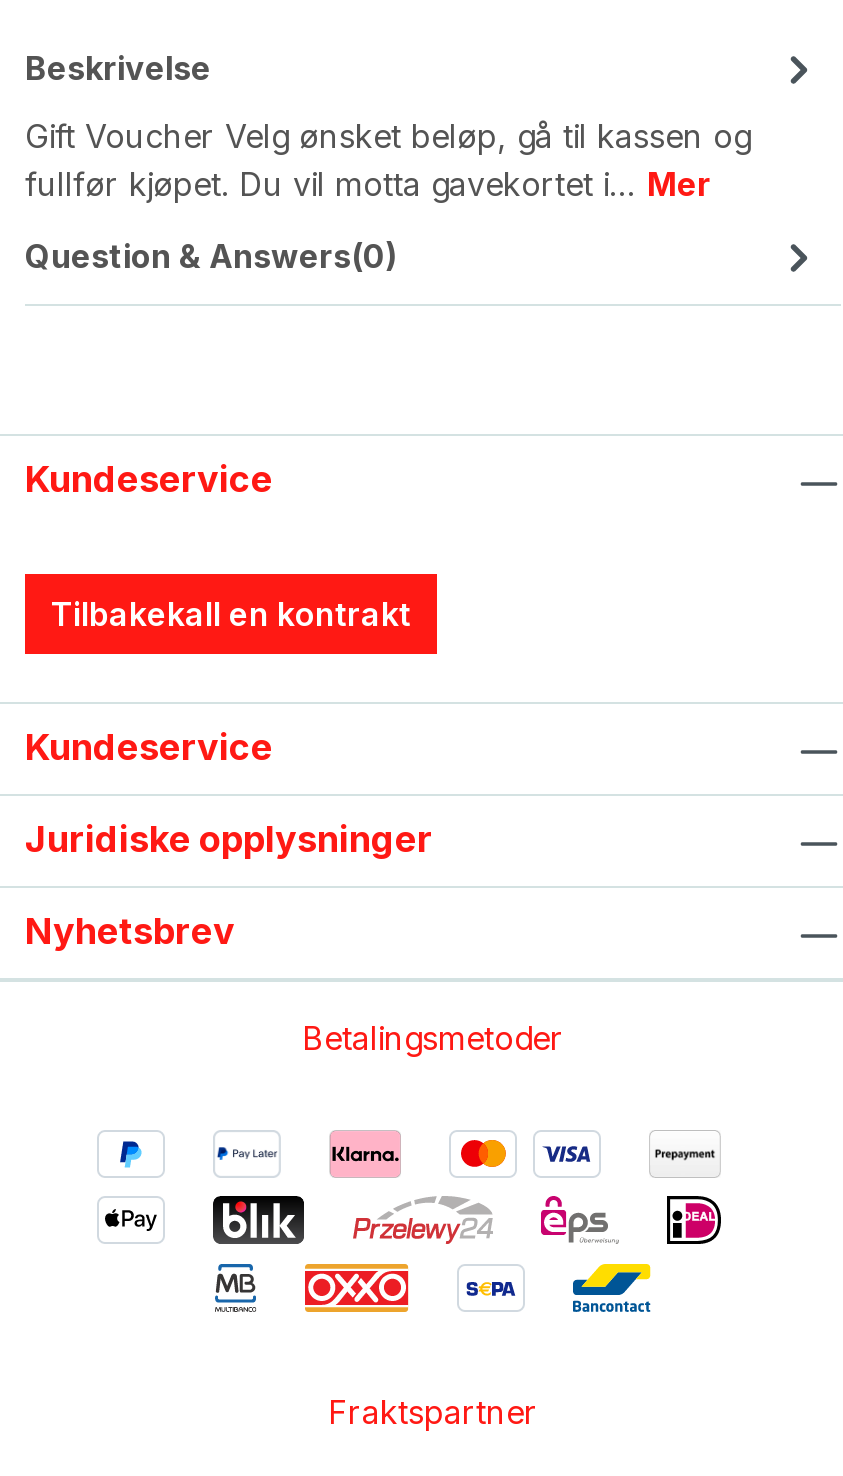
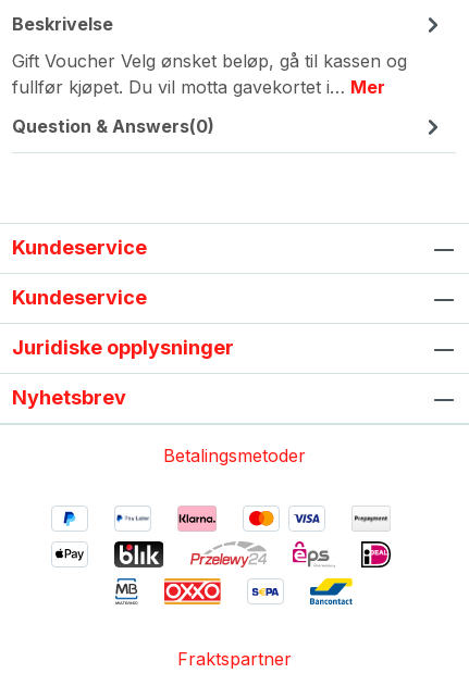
- Tilbakekall en kontrakt
